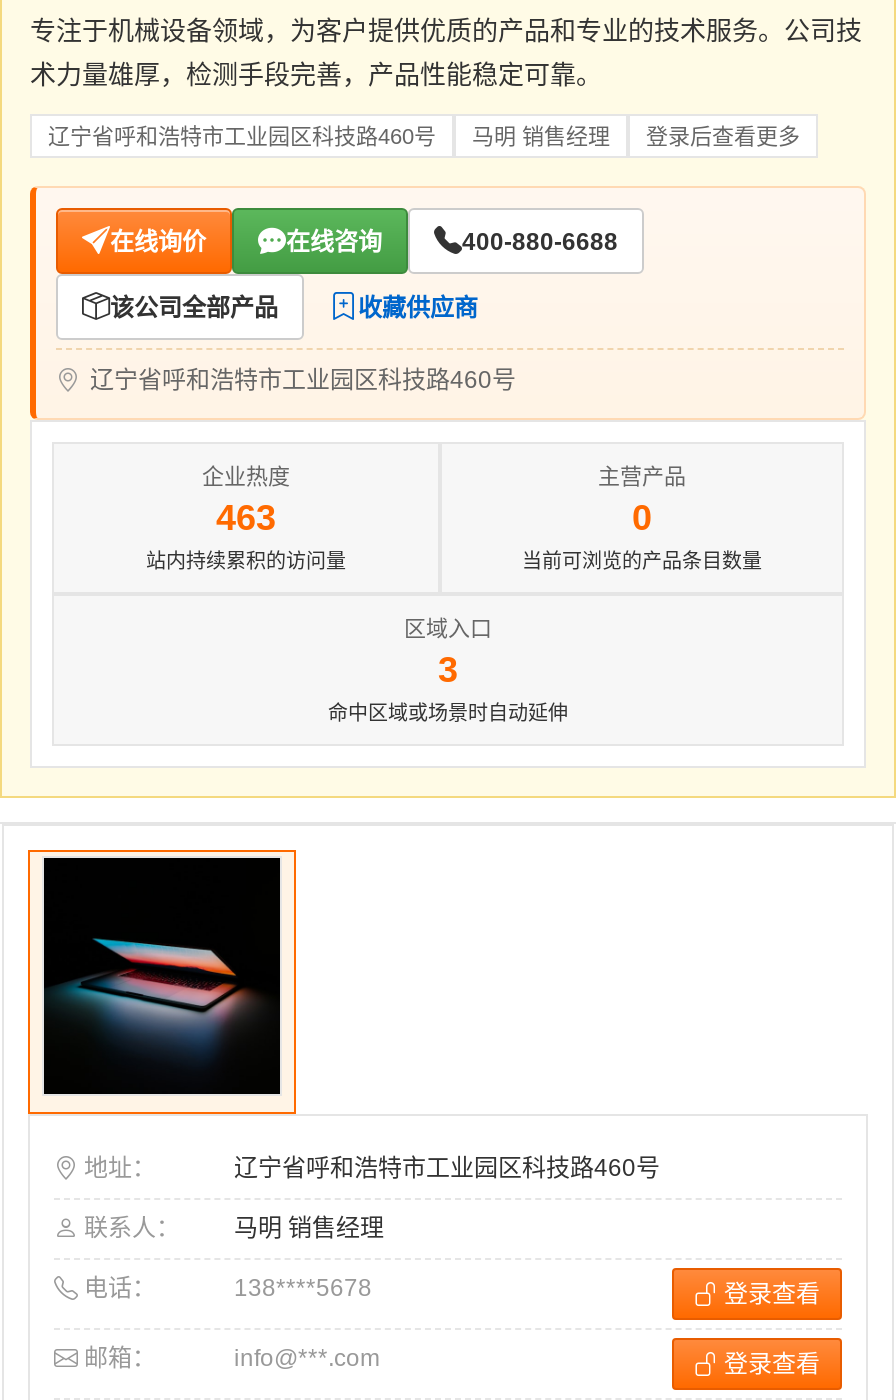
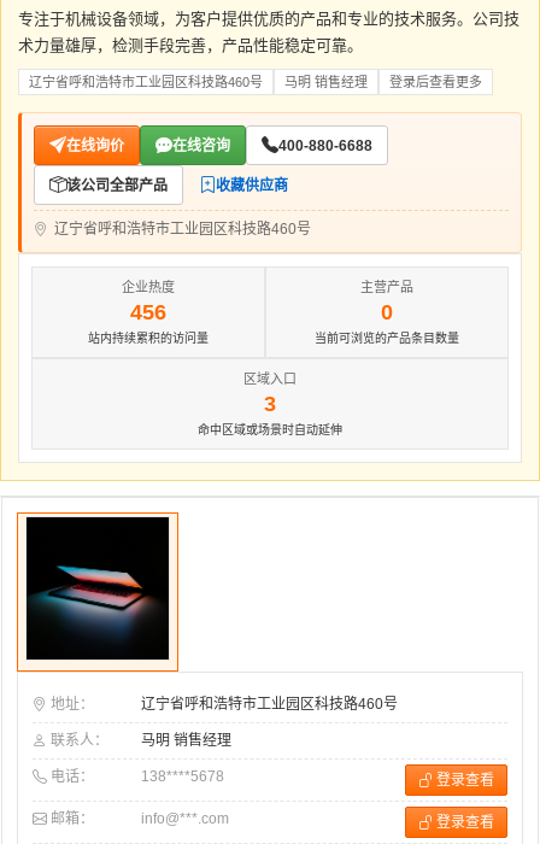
- 463
+ 456
